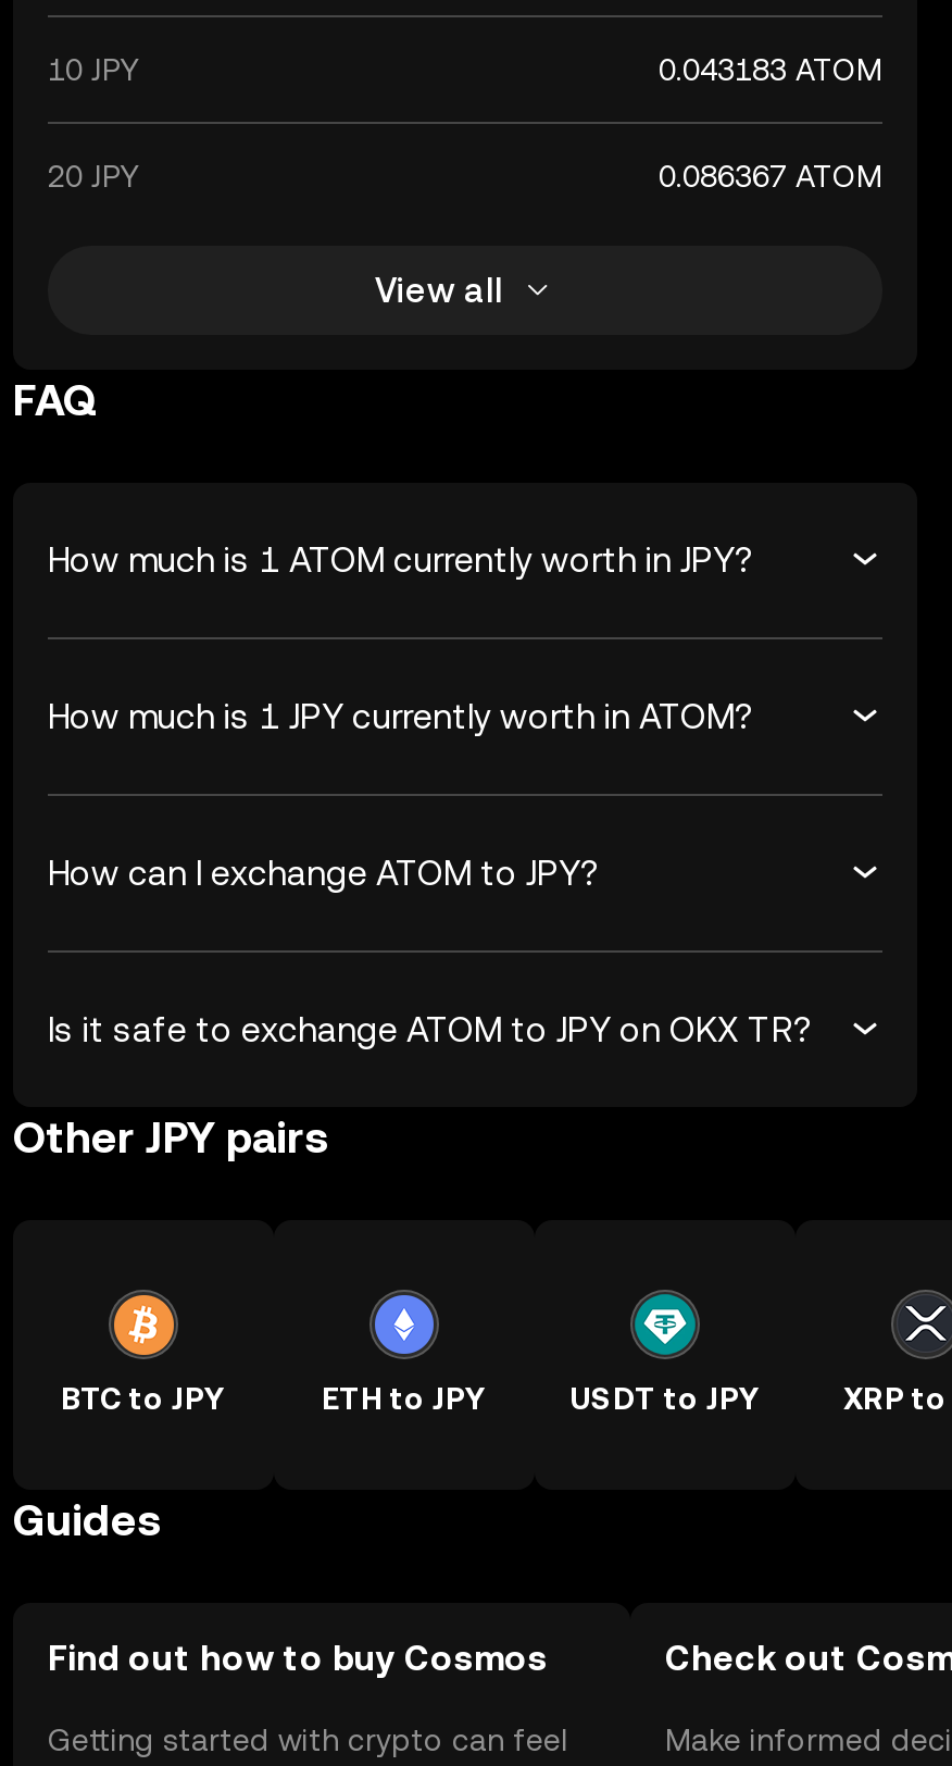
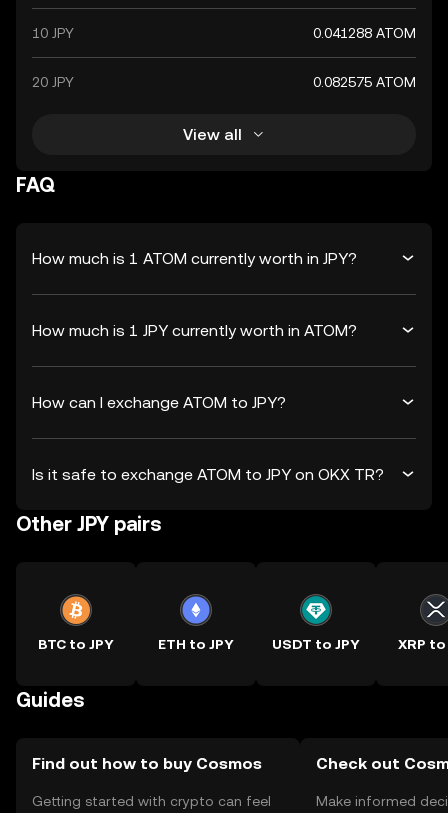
- 0.043183 ATOM
+ 0.041288 ATOM

- 0.086367 ATOM
+ 0.082575 ATOM
